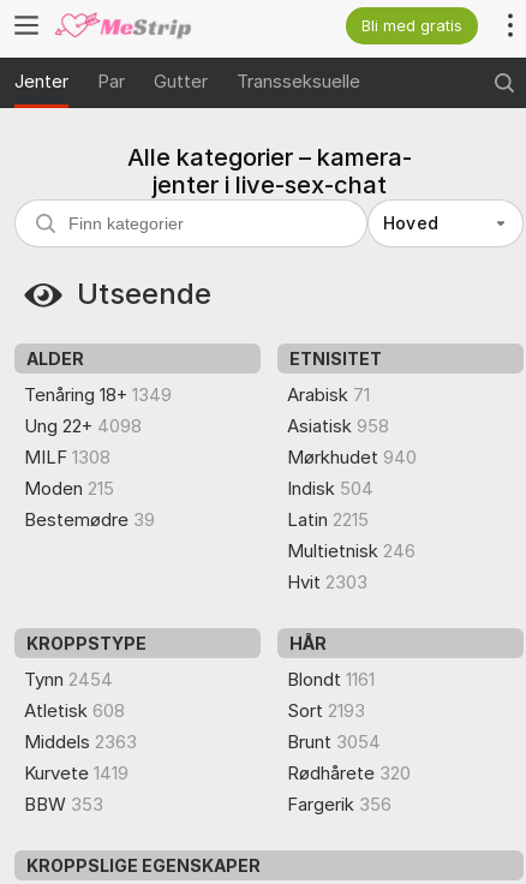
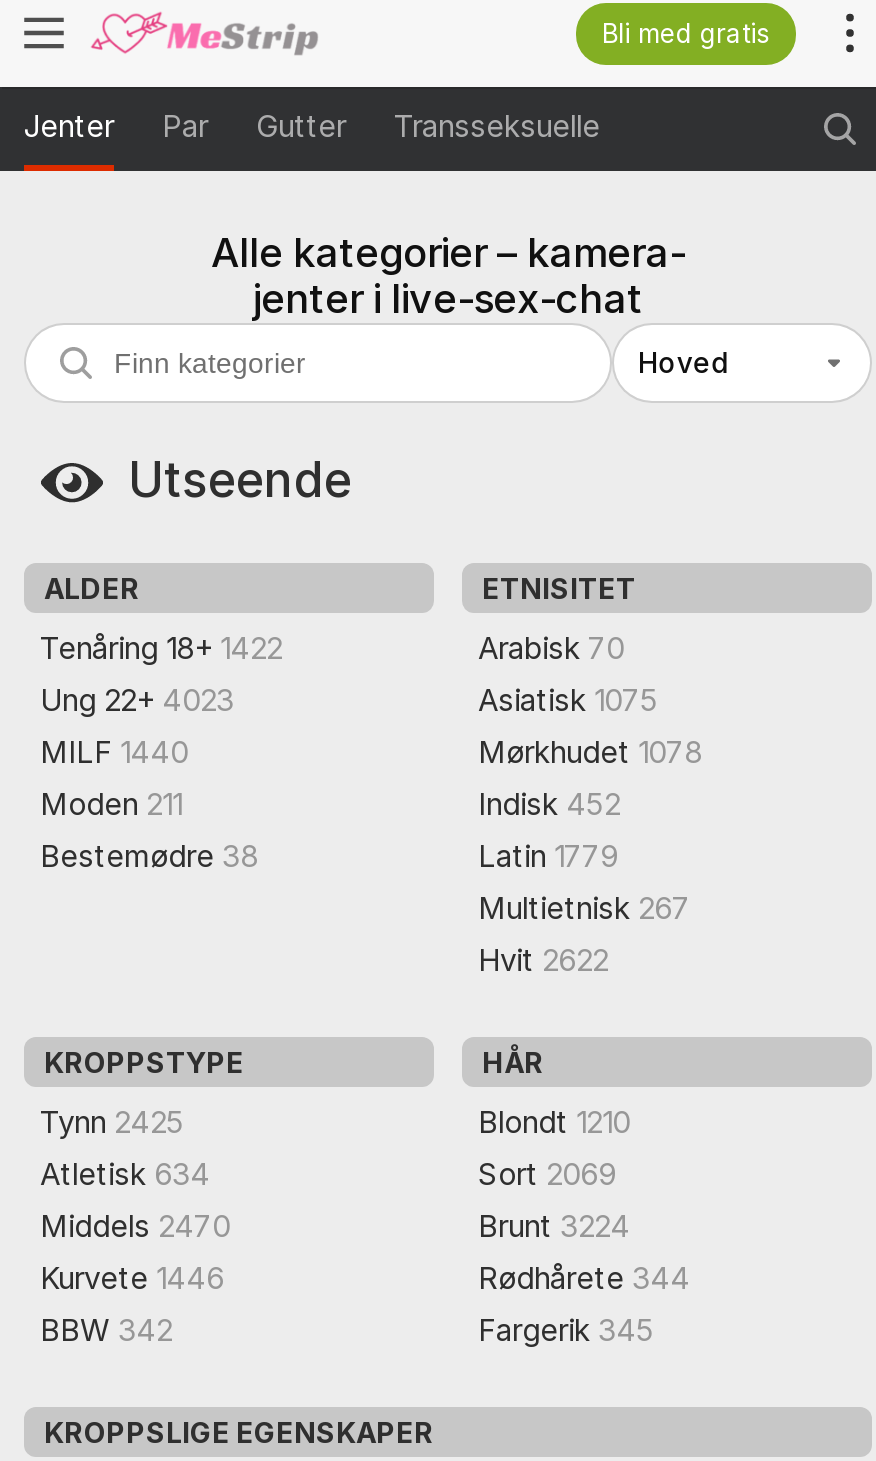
- Tenåring 18+ 1349
+ Tenåring 18+ 1422

- Arabisk 71
+ Arabisk 70

- Ung 22+ 4098
+ Ung 22+ 4023

- Asiatisk 958
+ Asiatisk 1075

- MILF 1308
+ MILF 1440

- Mørkhudet 940
+ Mørkhudet 1078

- Moden 215
+ Moden 211

- Indisk 504
+ Indisk 452

- Bestemødre 39
+ Bestemødre 38

- Latin 2215
+ Latin 1779

- Multietnisk 246
+ Multietnisk 267

- Hvit 2303
+ Hvit 2622

- Tynn 2454
+ Tynn 2425

- Blondt 1161
+ Blondt 1210

- Atletisk 608
+ Atletisk 634

- Sort 2193
+ Sort 2069

- Middels 2363
+ Middels 2470

- Brunt 3054
+ Brunt 3224

- Kurvete 1419
+ Kurvete 1446

- Rødhårete 320
+ Rødhårete 344

- BBW 353
+ BBW 342

- Fargerik 356
+ Fargerik 345
